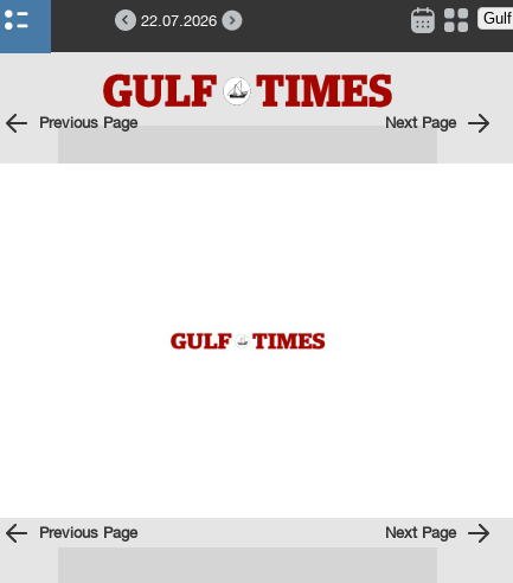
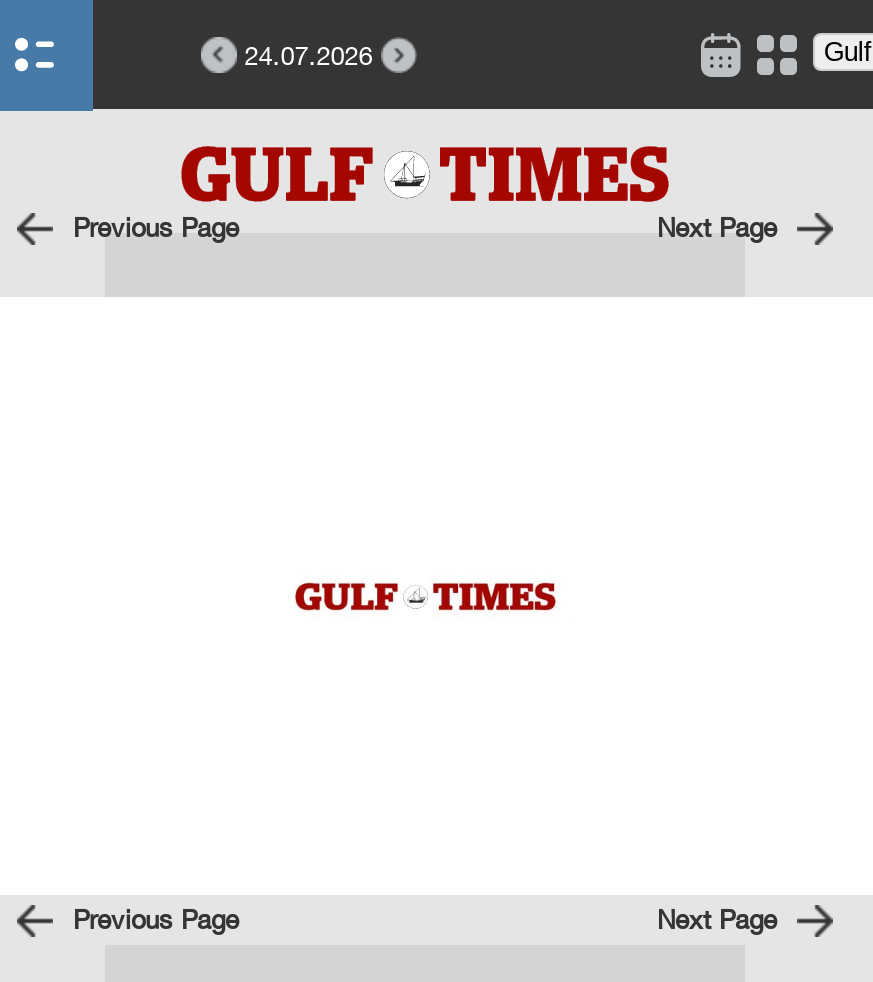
- 22.07.2026
+ 24.07.2026
